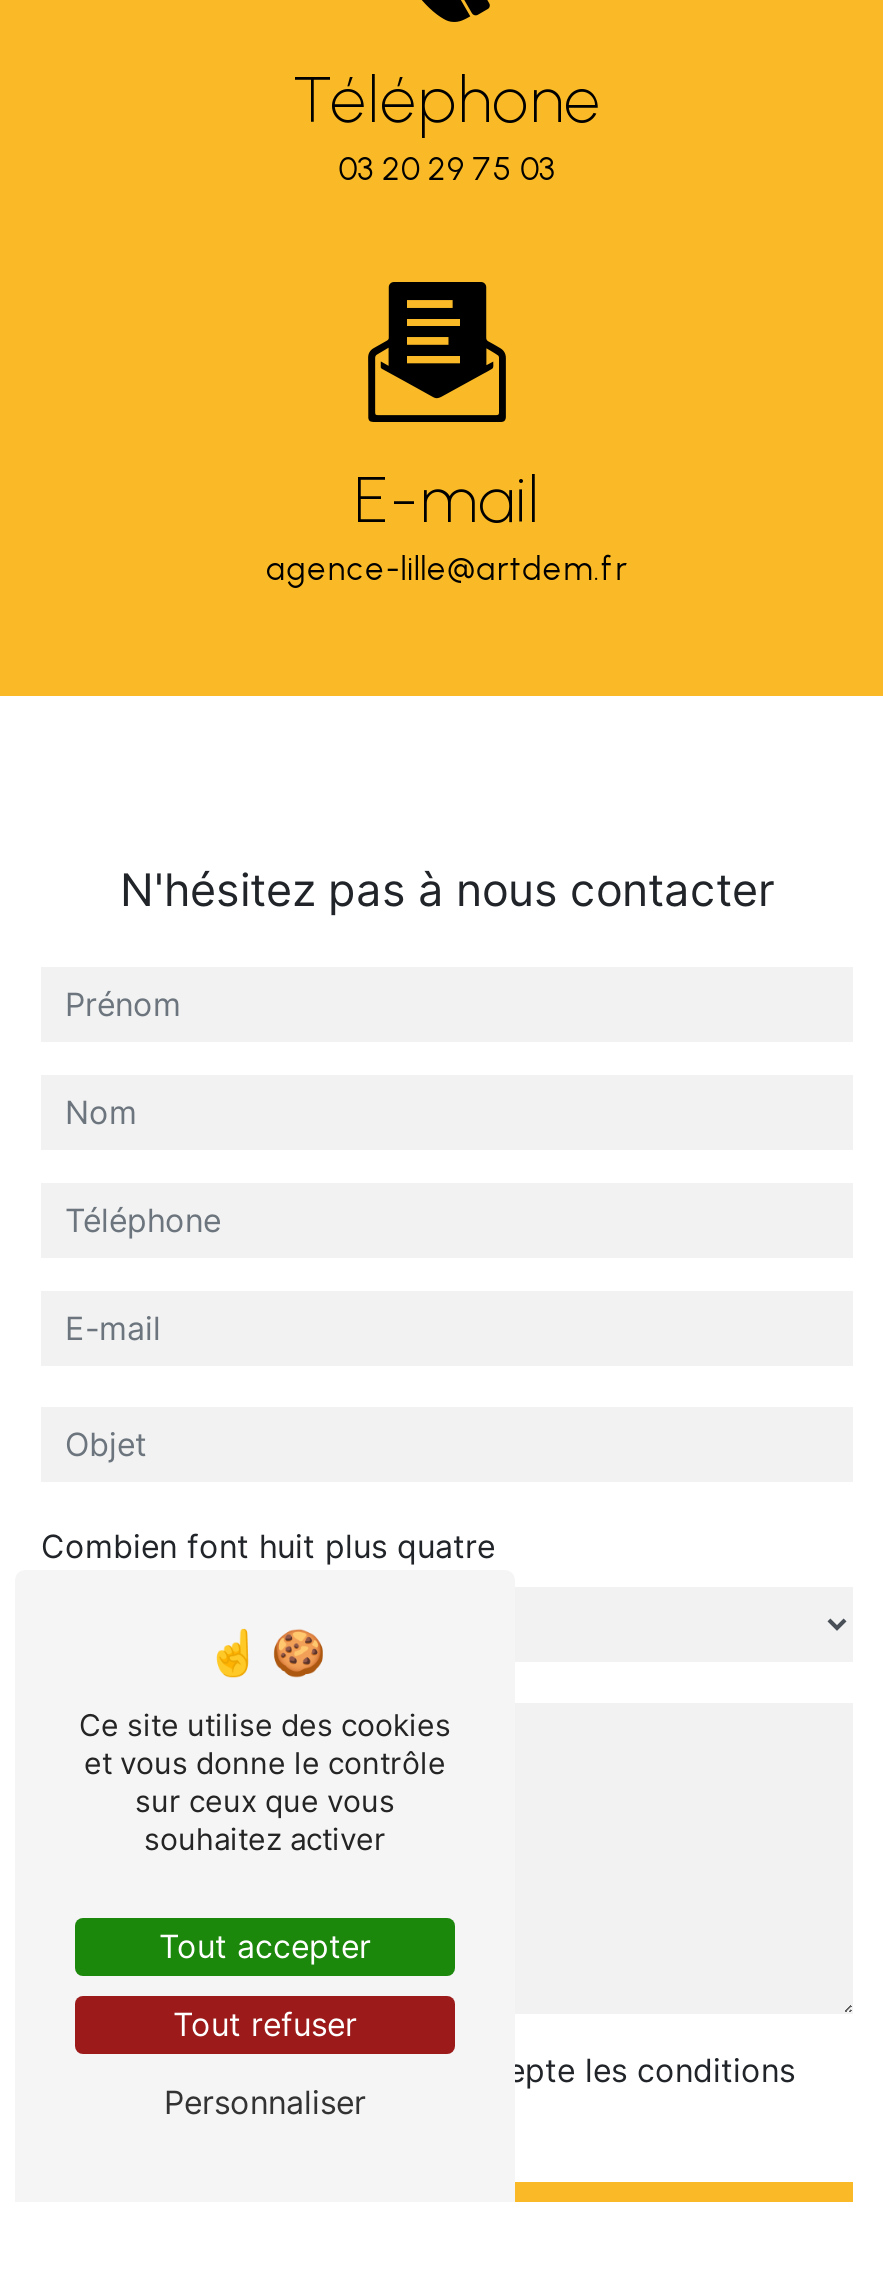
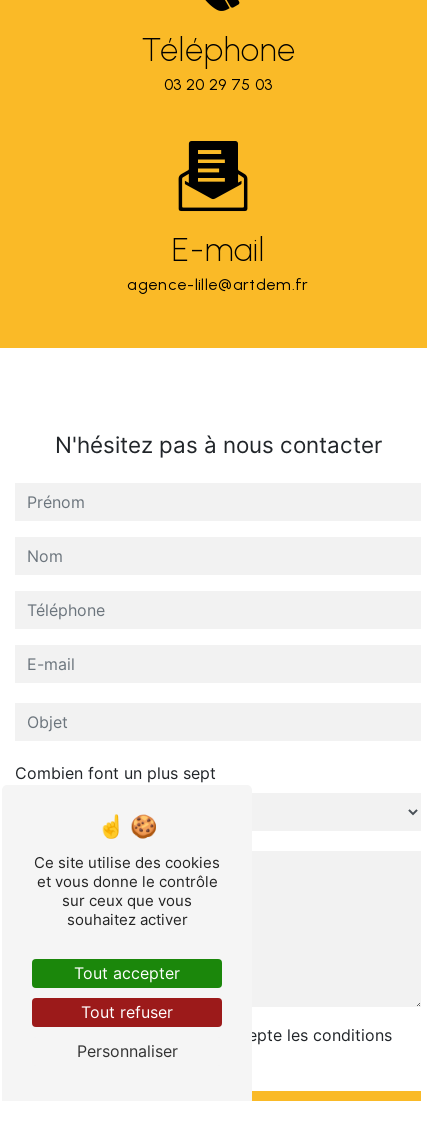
- Combien font huit plus quatre
+ Combien font un plus sept
